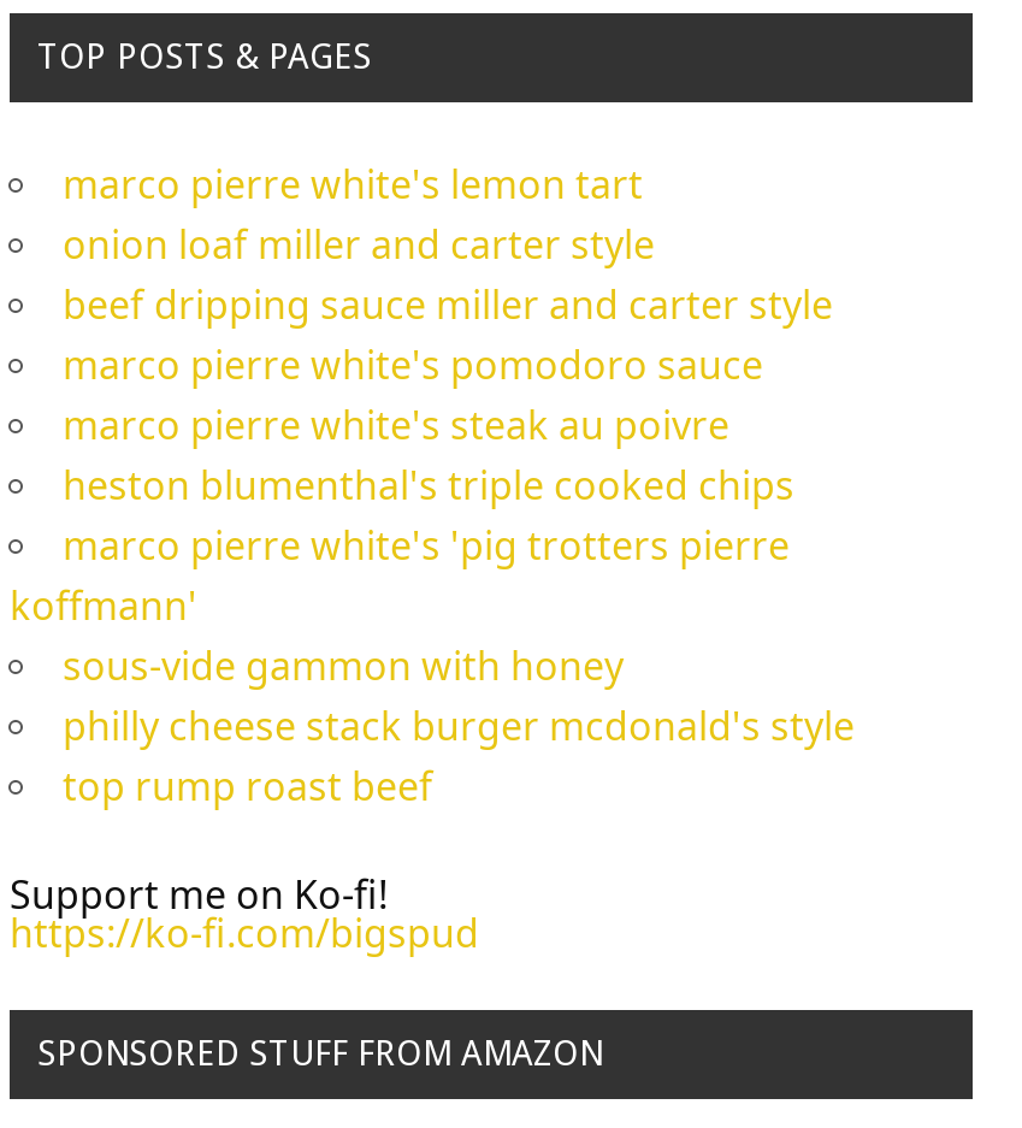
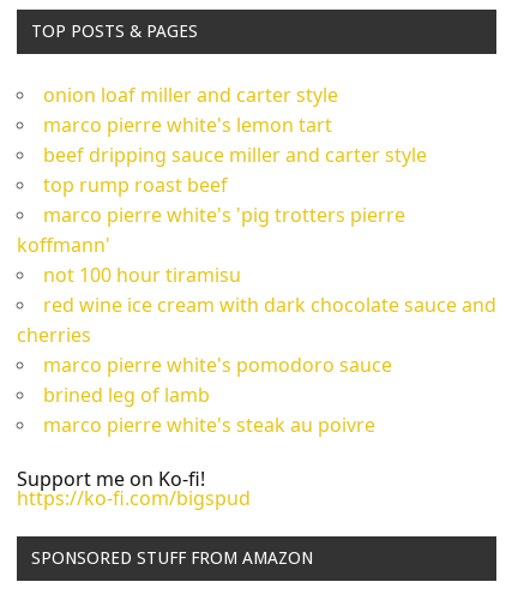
moved down: marco pierre white's lemon tart

moved up: onion loaf miller and carter style

moved down: marco pierre white's pomodoro sauce

moved down: marco pierre white's steak au poivre

- heston blumenthal's triple cooked chips

moved up: marco pierre white's 'pig trotters pierre | koffmann'

- sous-vide gammon with honey
- philly cheese stack burger mcdonald's style
+ not 100 hour tiramisu
+ red wine ice cream with dark chocolate sauce and
+ cherries
+ brined leg of lamb

moved up: top rump roast beef
